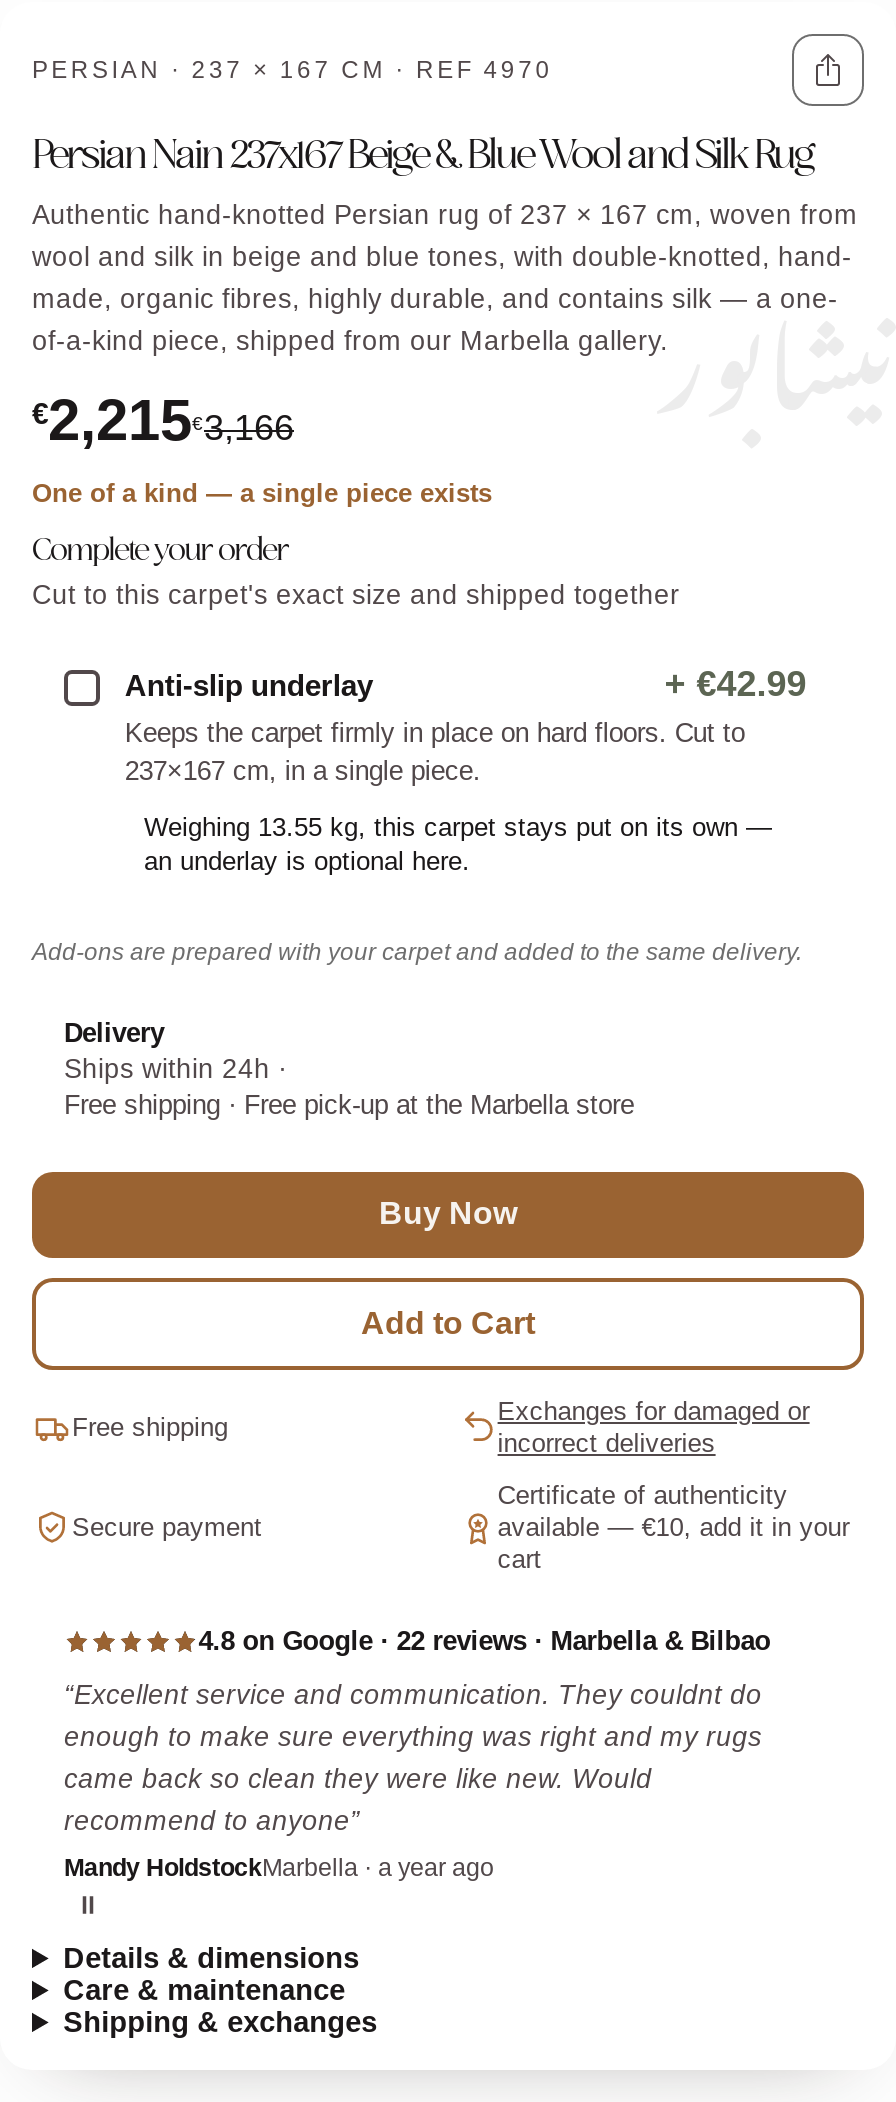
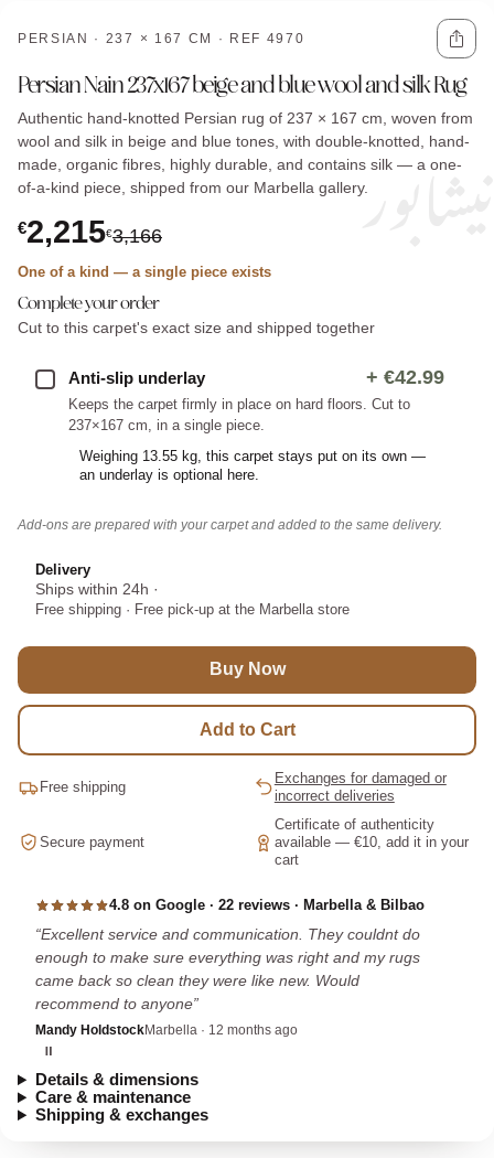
- Persian Nain 237x167 Beige & Blue Wool and Silk Rug
+ Persian Nain 237x167 beige and blue wool and silk Rug

- Mandy HoldstockMarbella · a year ago
+ Mandy HoldstockMarbella · 12 months ago
